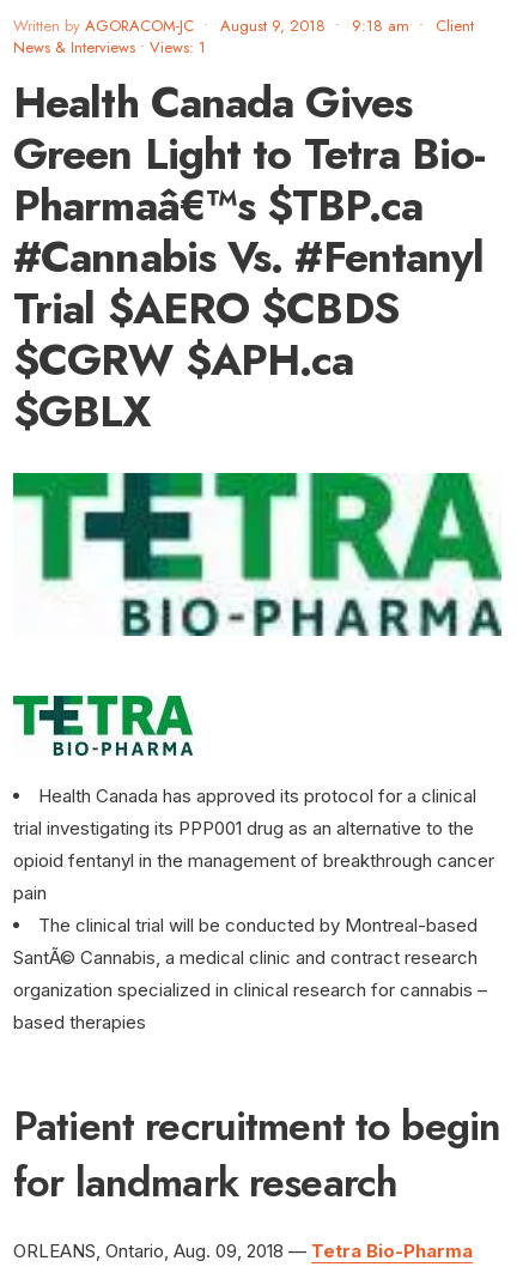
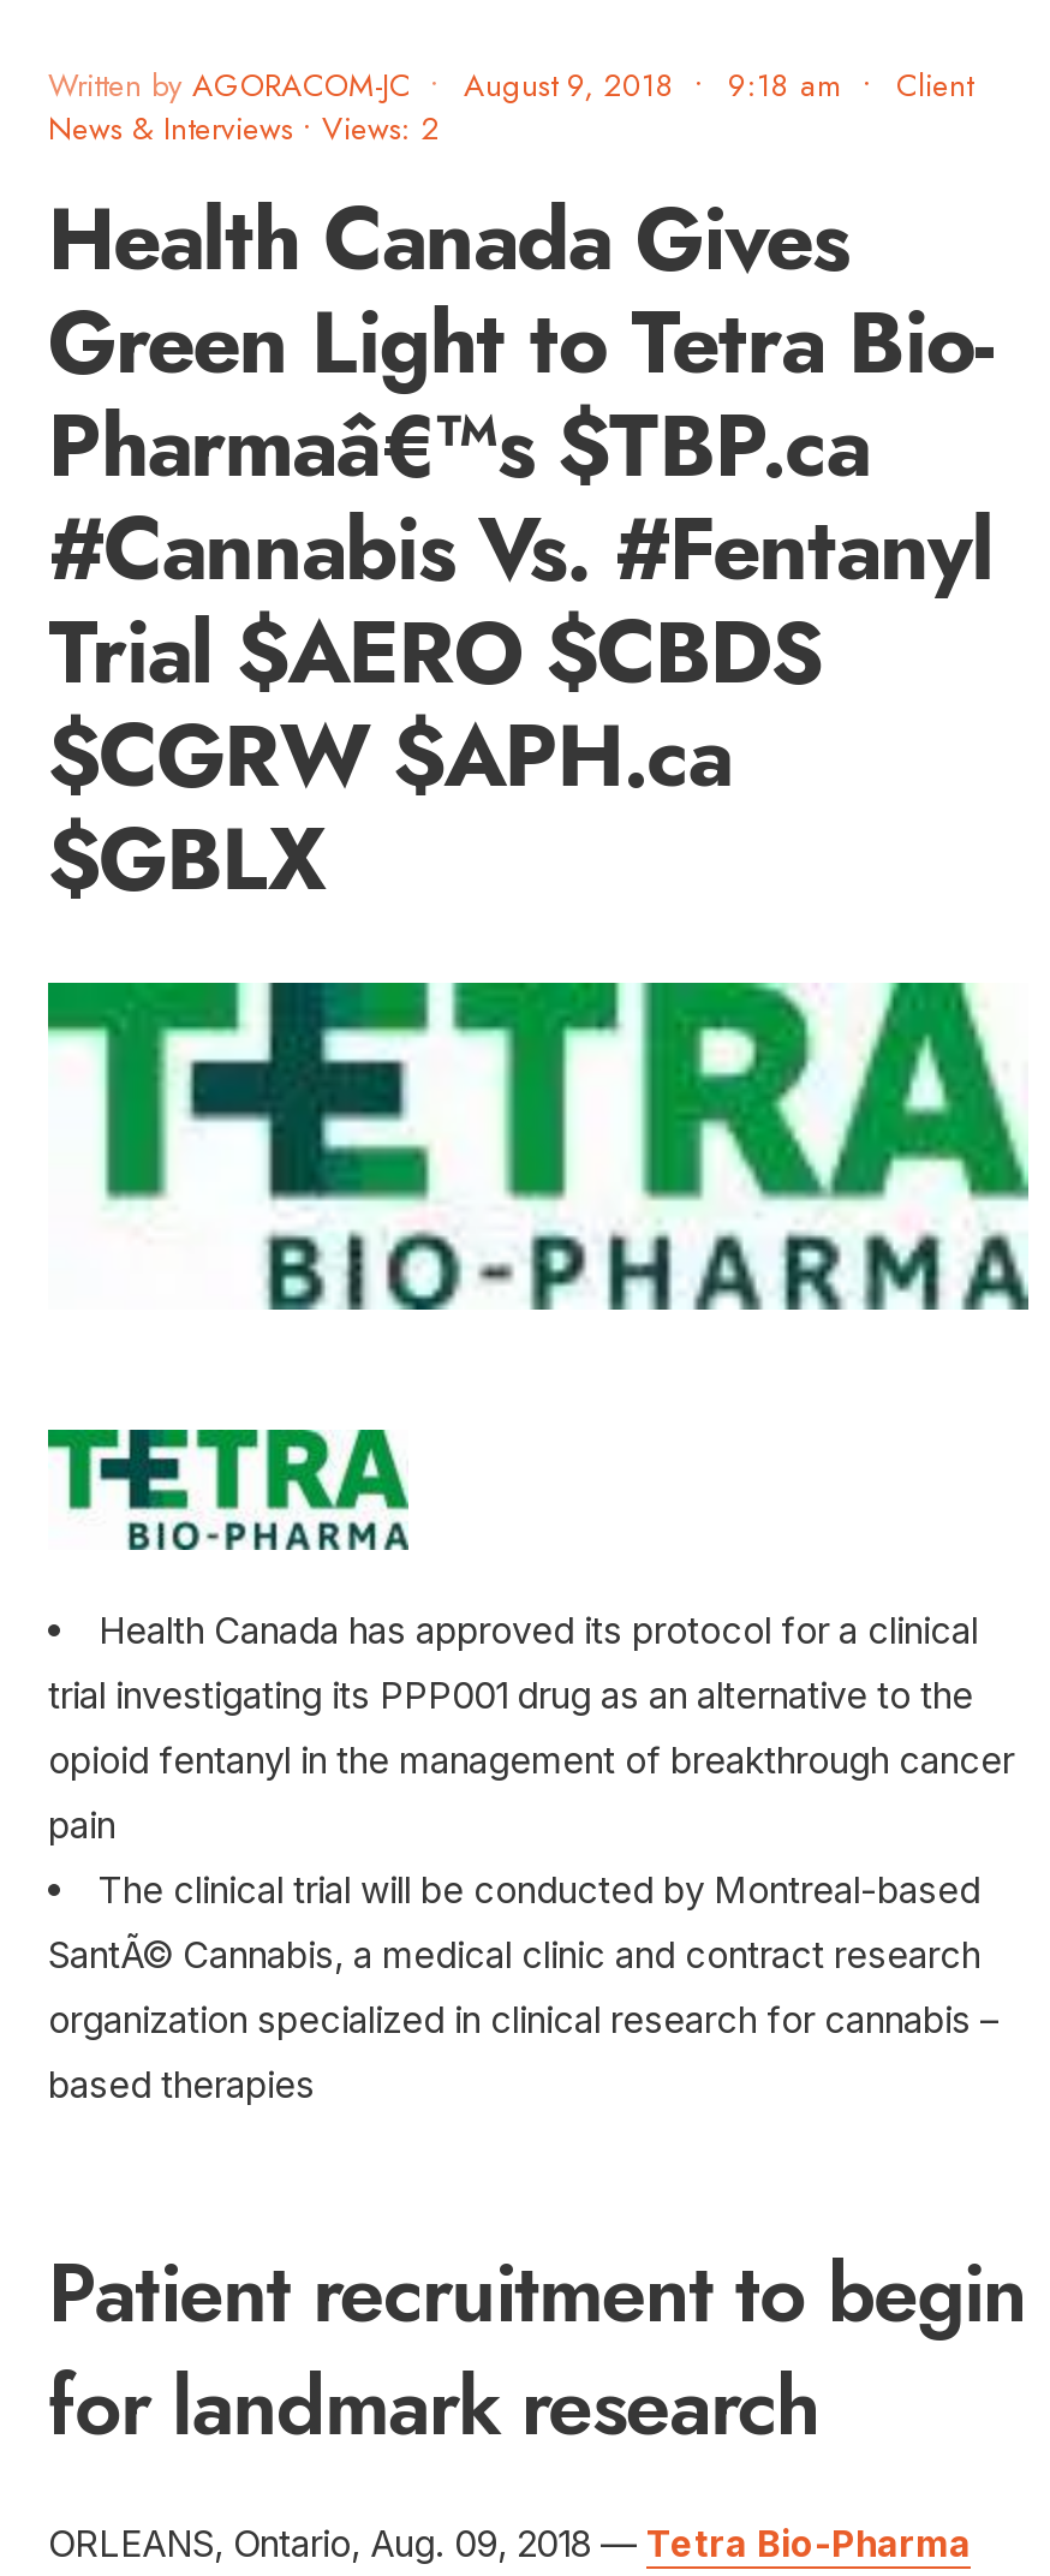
- News & Interviews • Views: 1
+ News & Interviews • Views: 2
